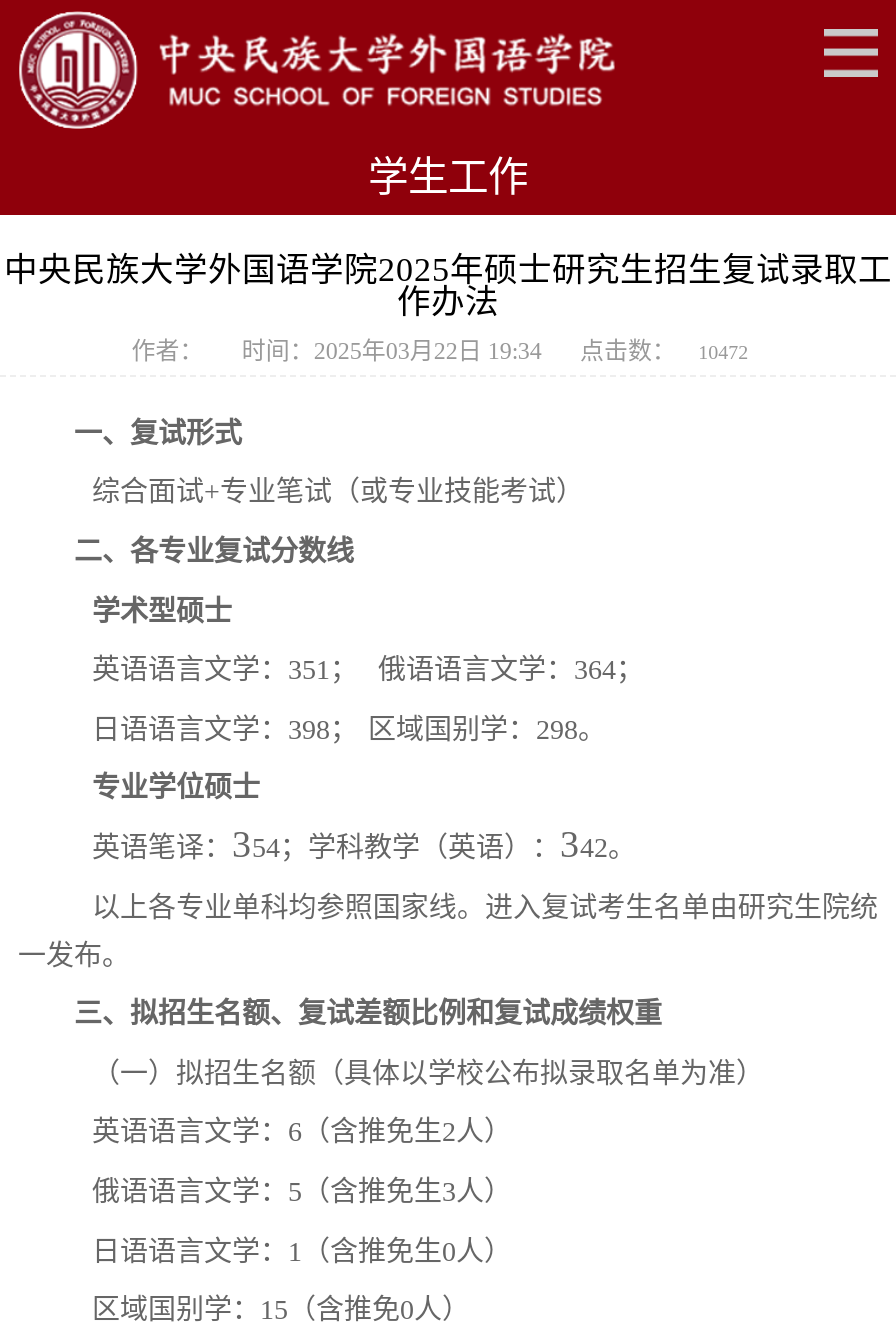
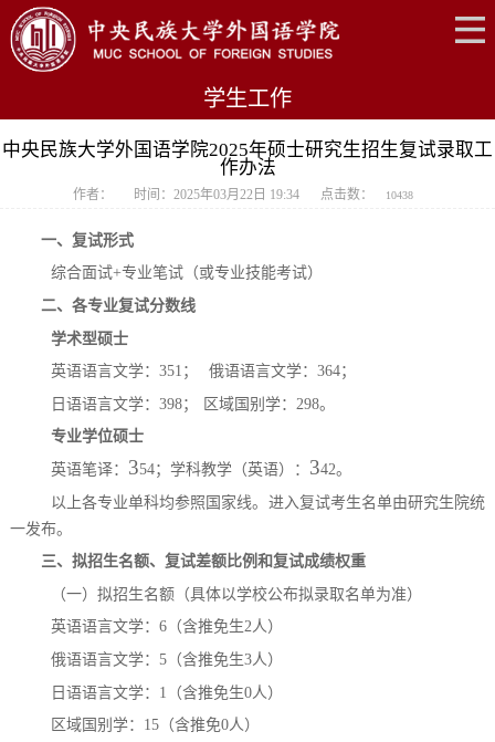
- 作者： 时间：2025年03月22日 19:34 点击数： 10472
+ 作者： 时间：2025年03月22日 19:34 点击数： 10438
